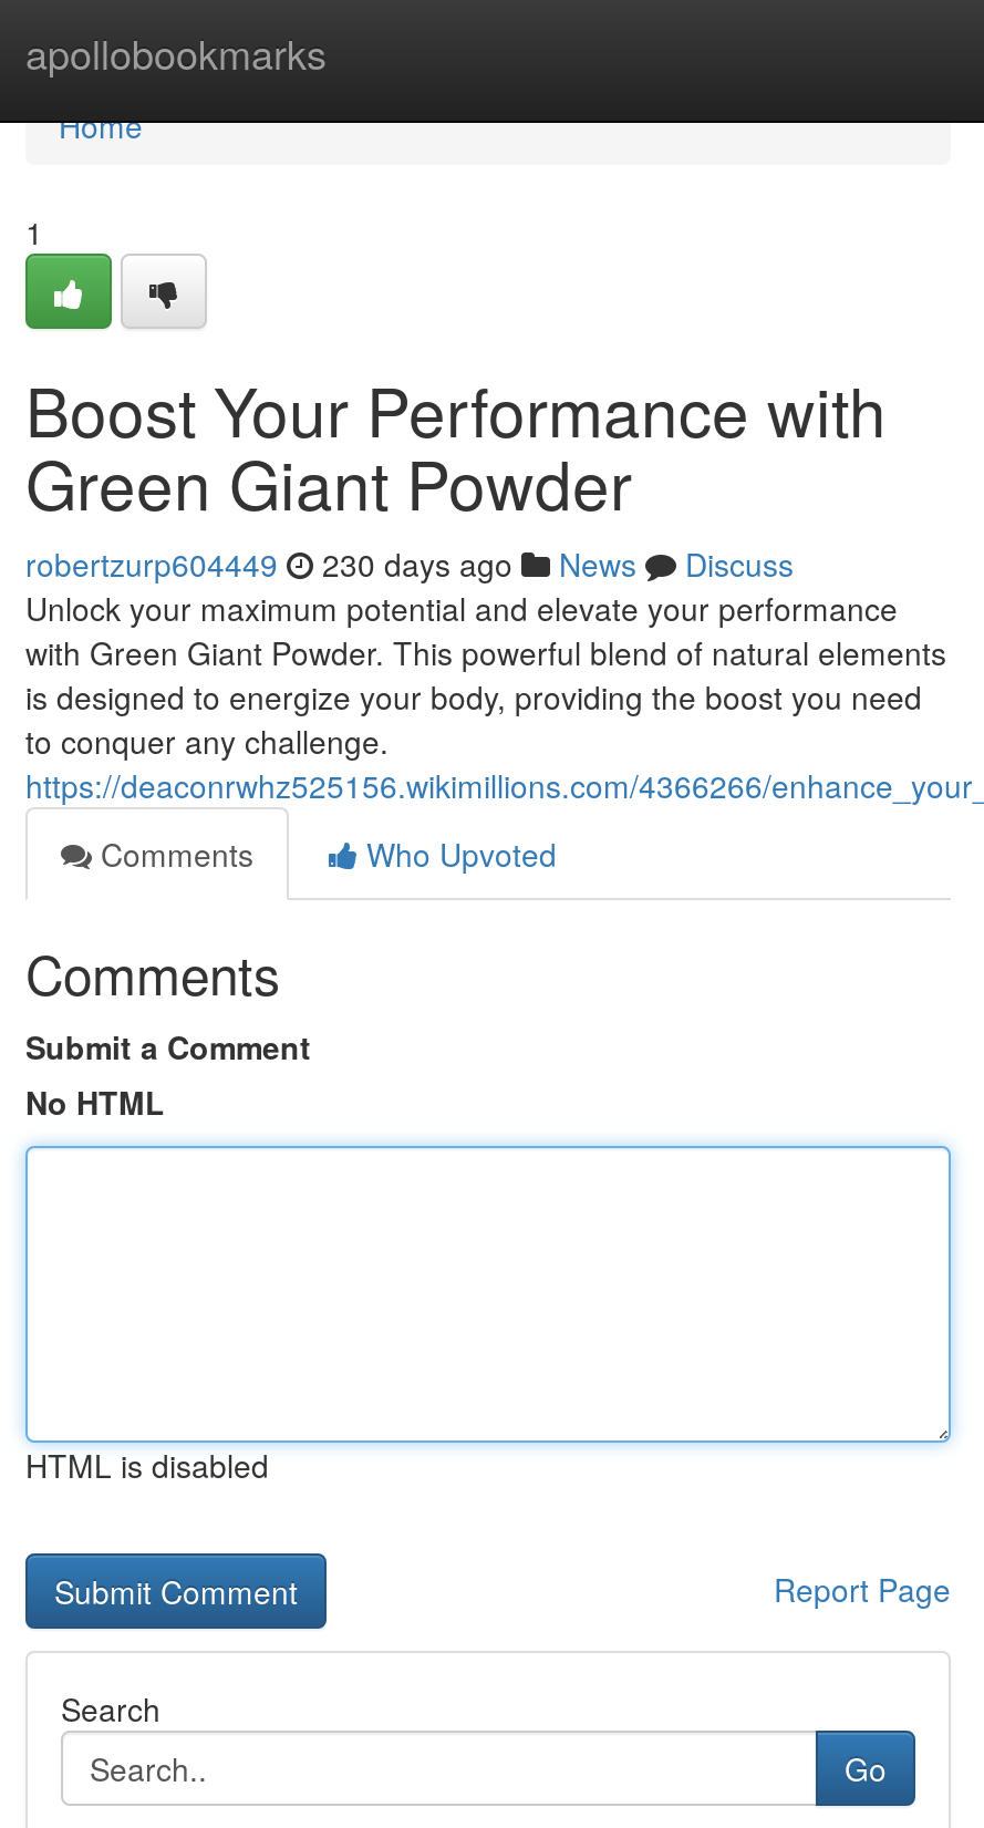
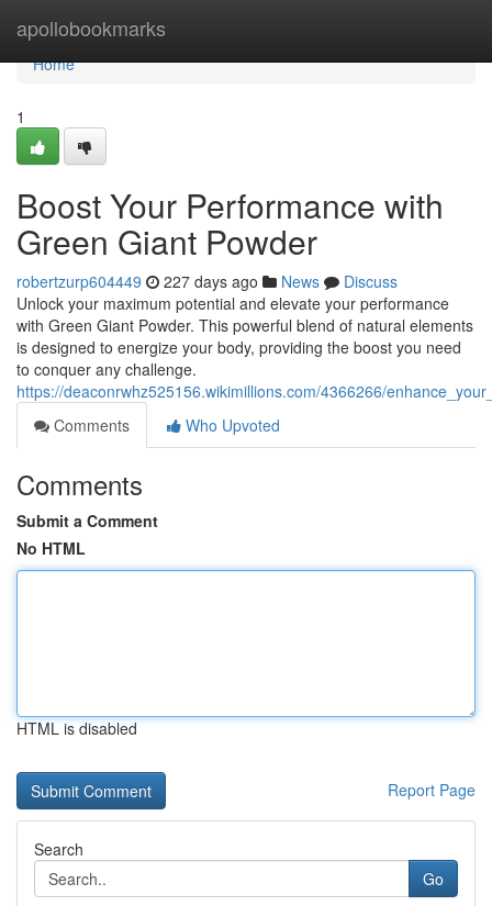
- robertzurp604449 230 days ago News Discuss
+ robertzurp604449 227 days ago News Discuss
